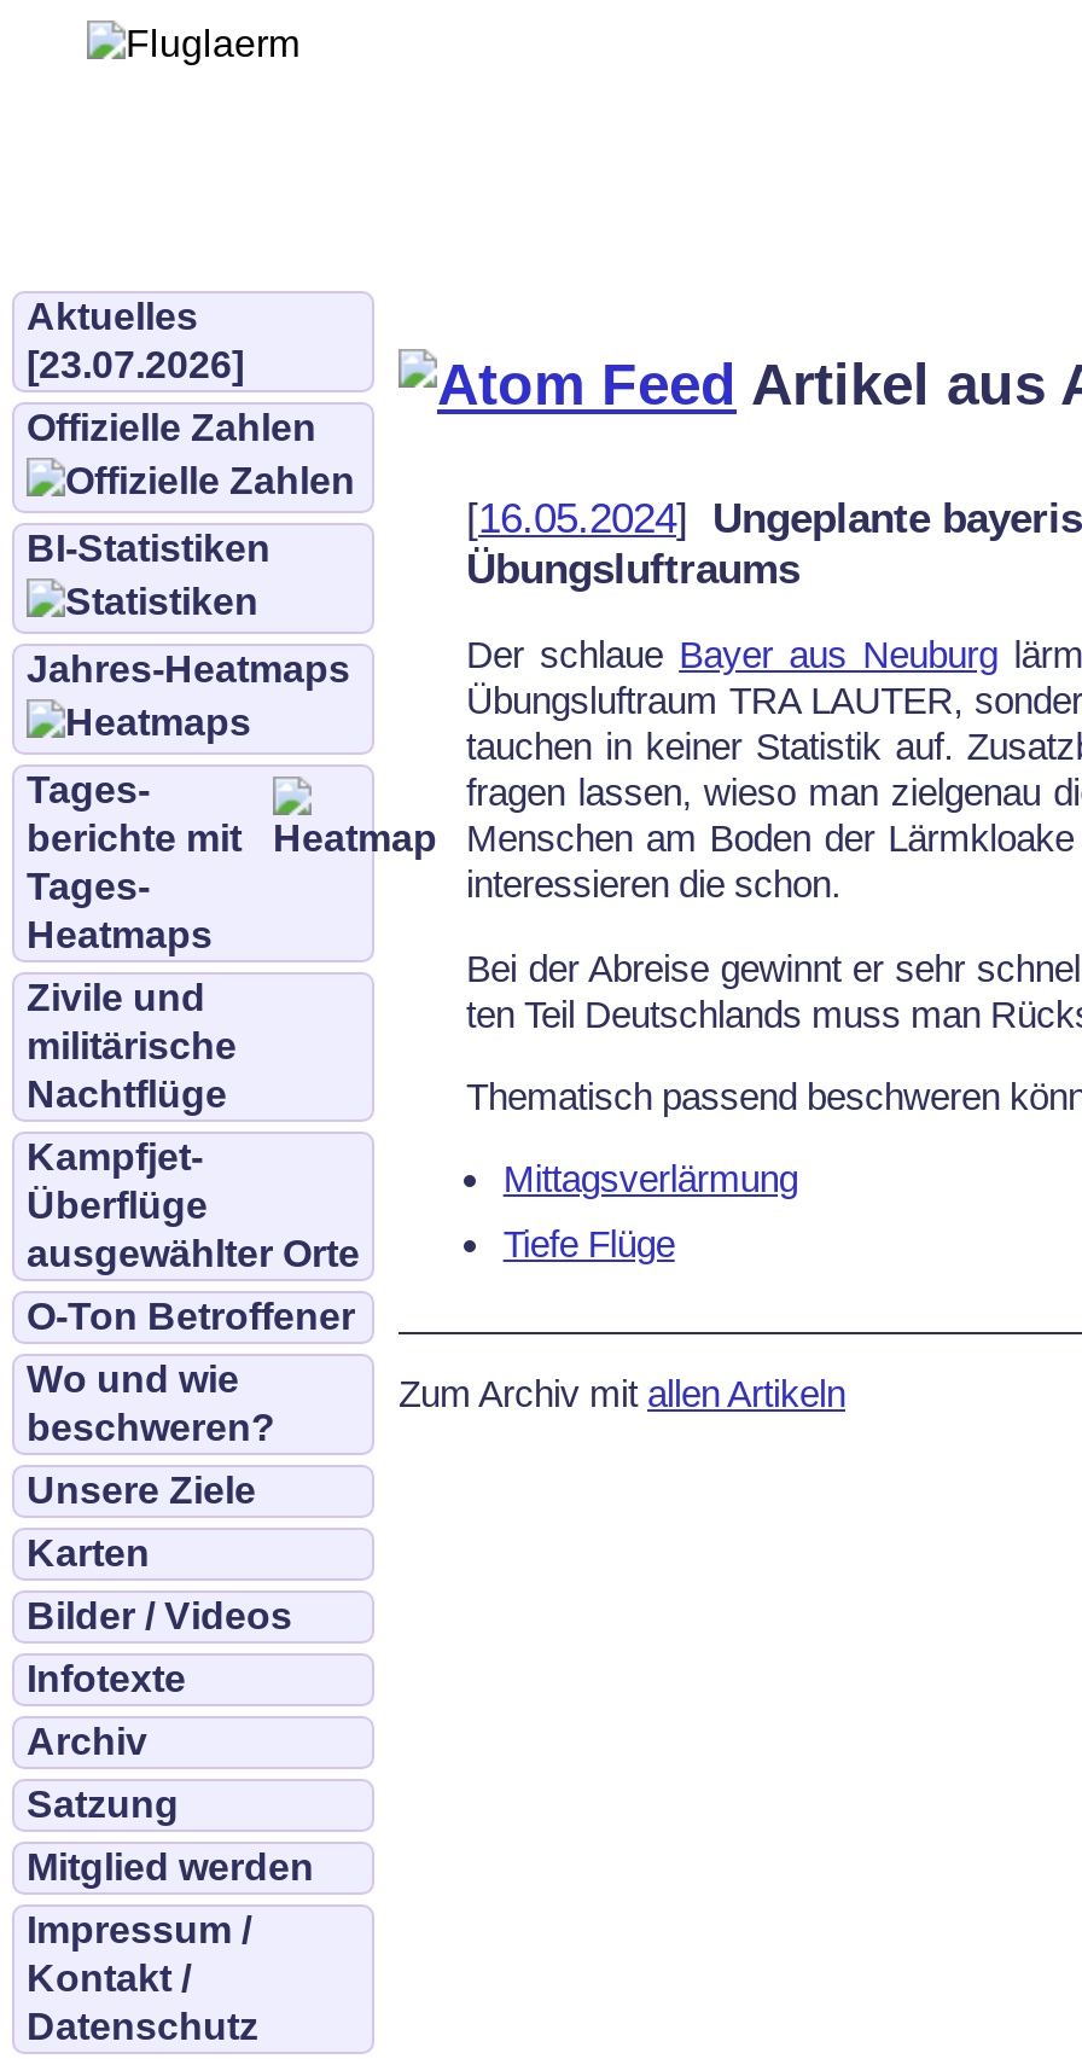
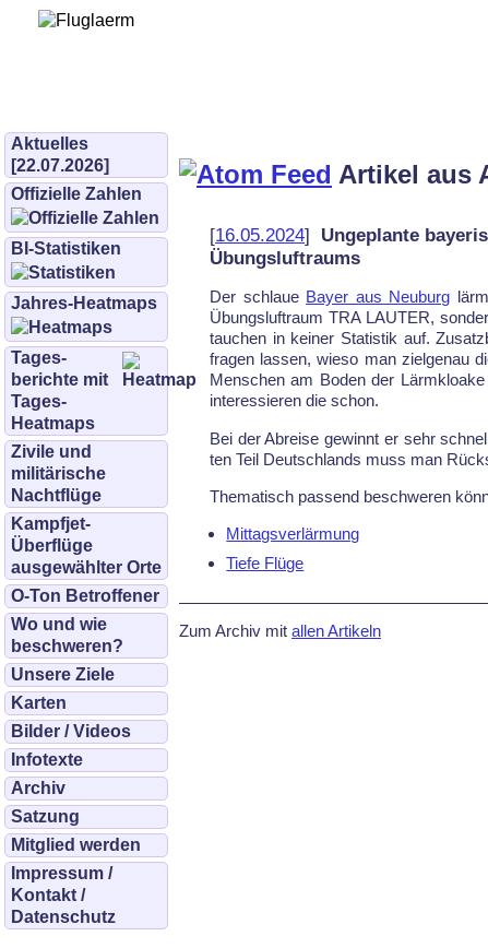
- [23.07.2026]
+ [22.07.2026]
